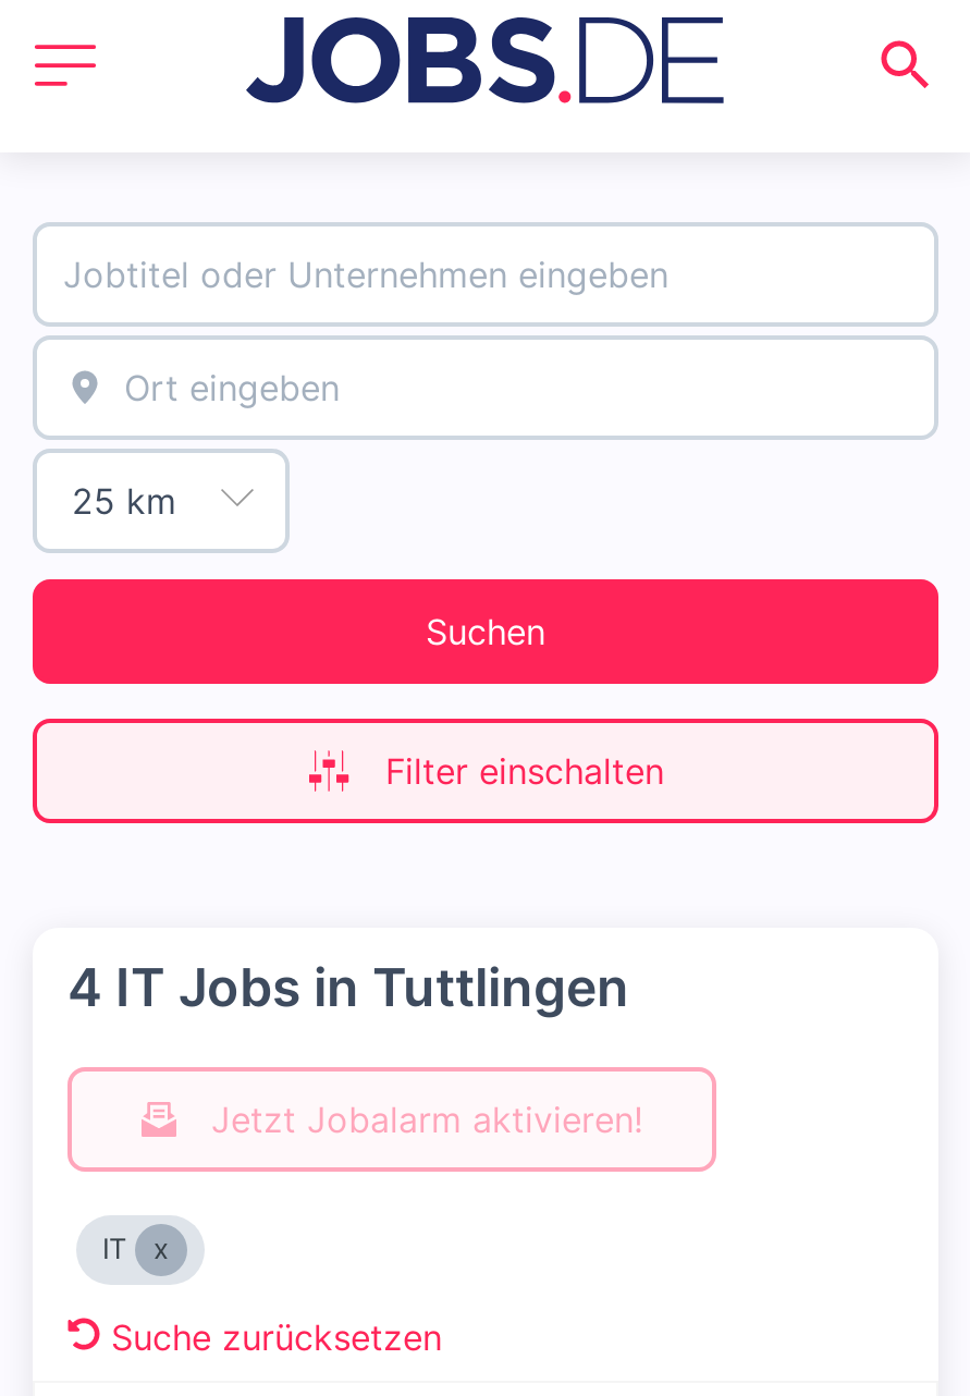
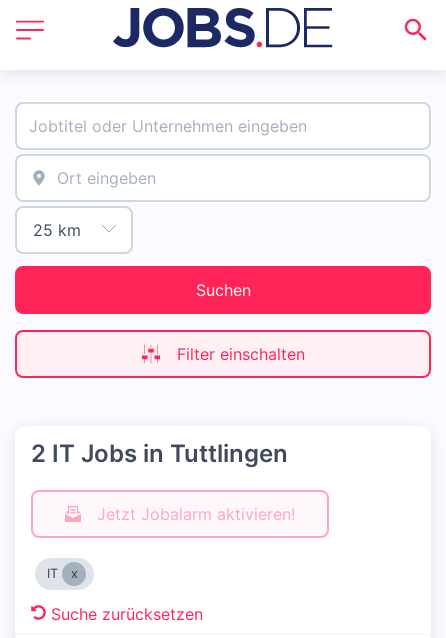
- 4 IT Jobs in Tuttlingen
+ 2 IT Jobs in Tuttlingen
